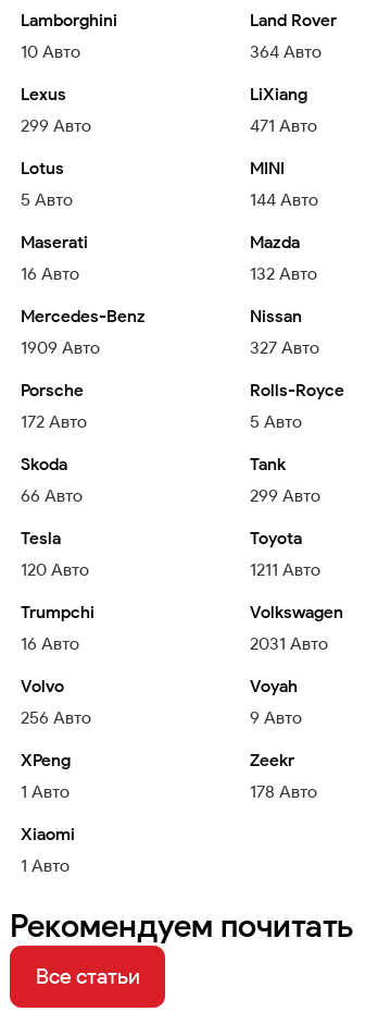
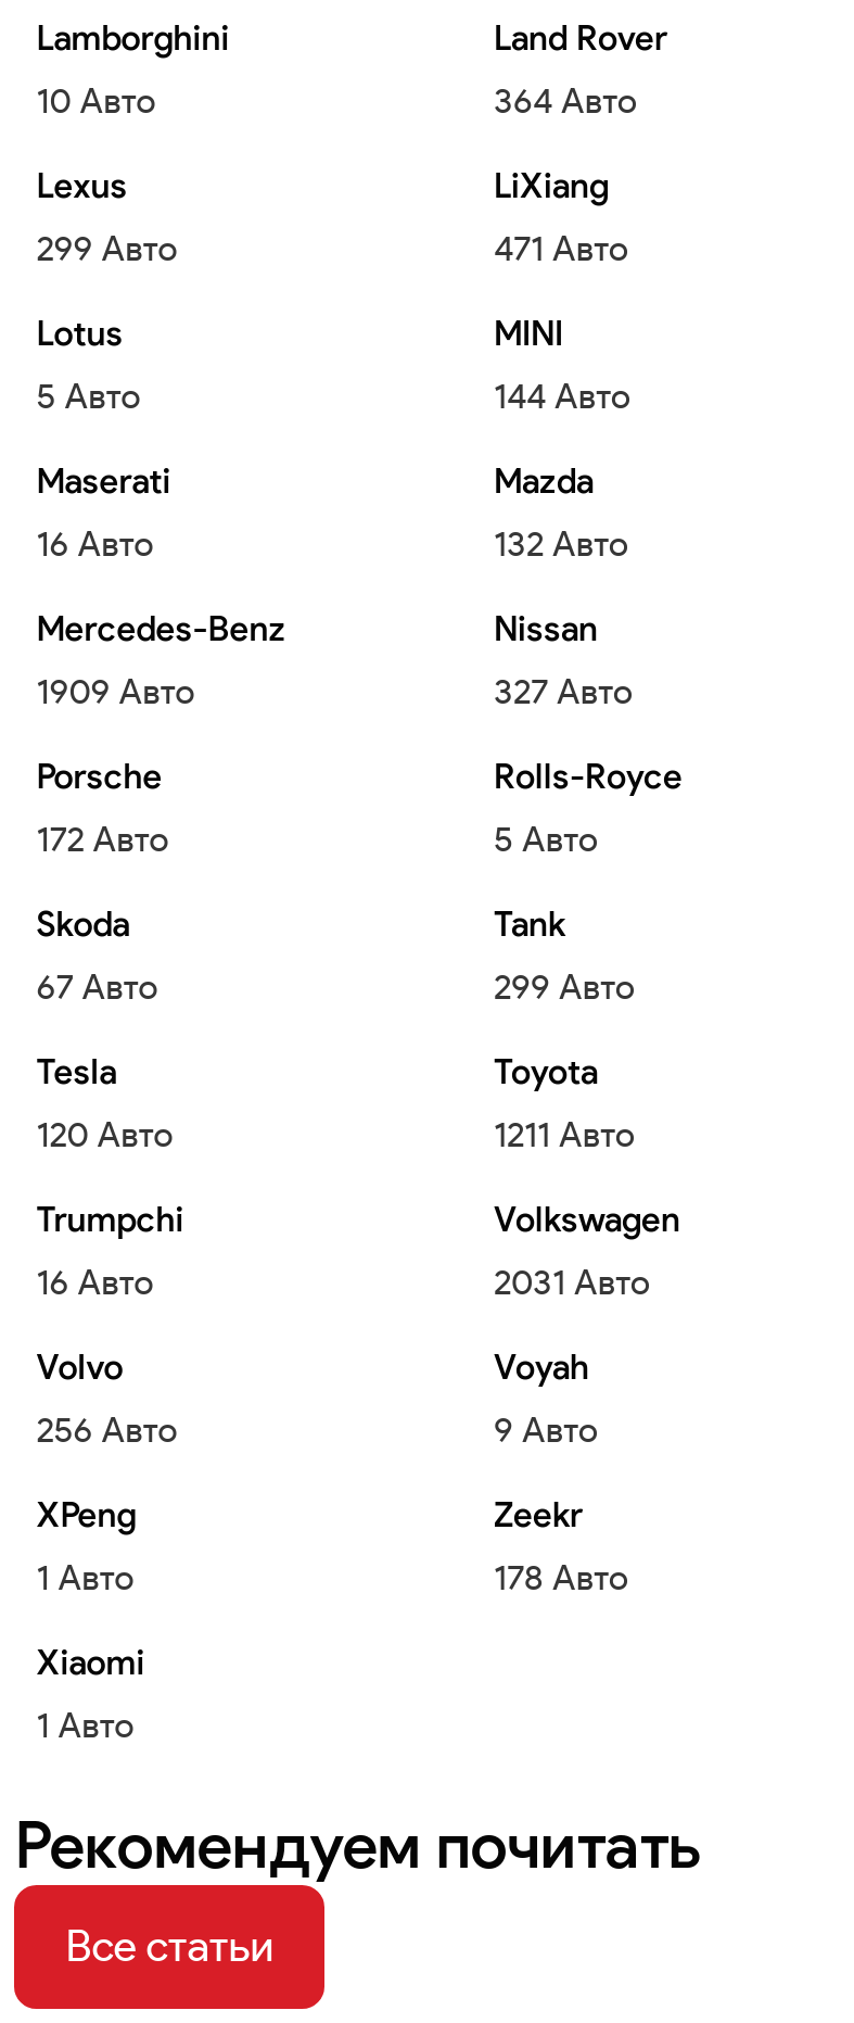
- 66 Авто
+ 67 Авто
